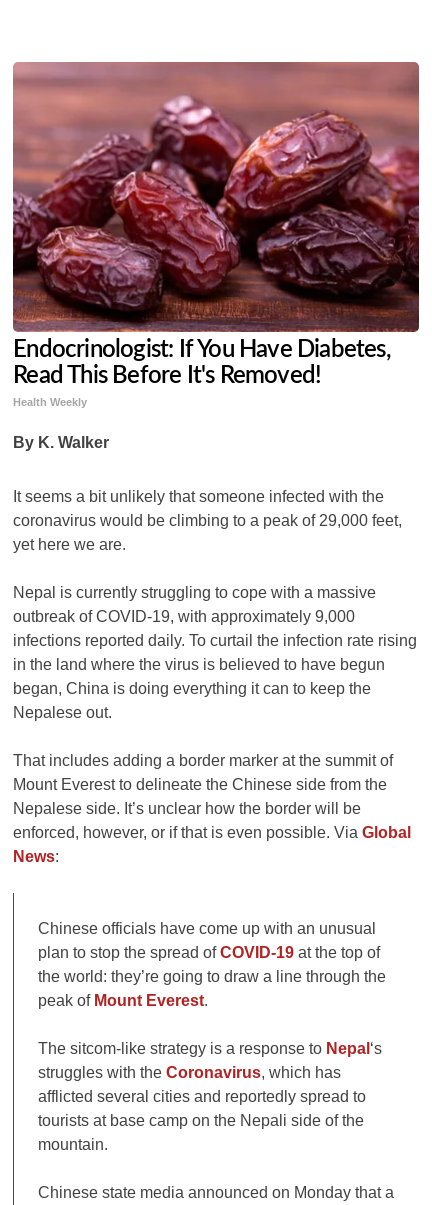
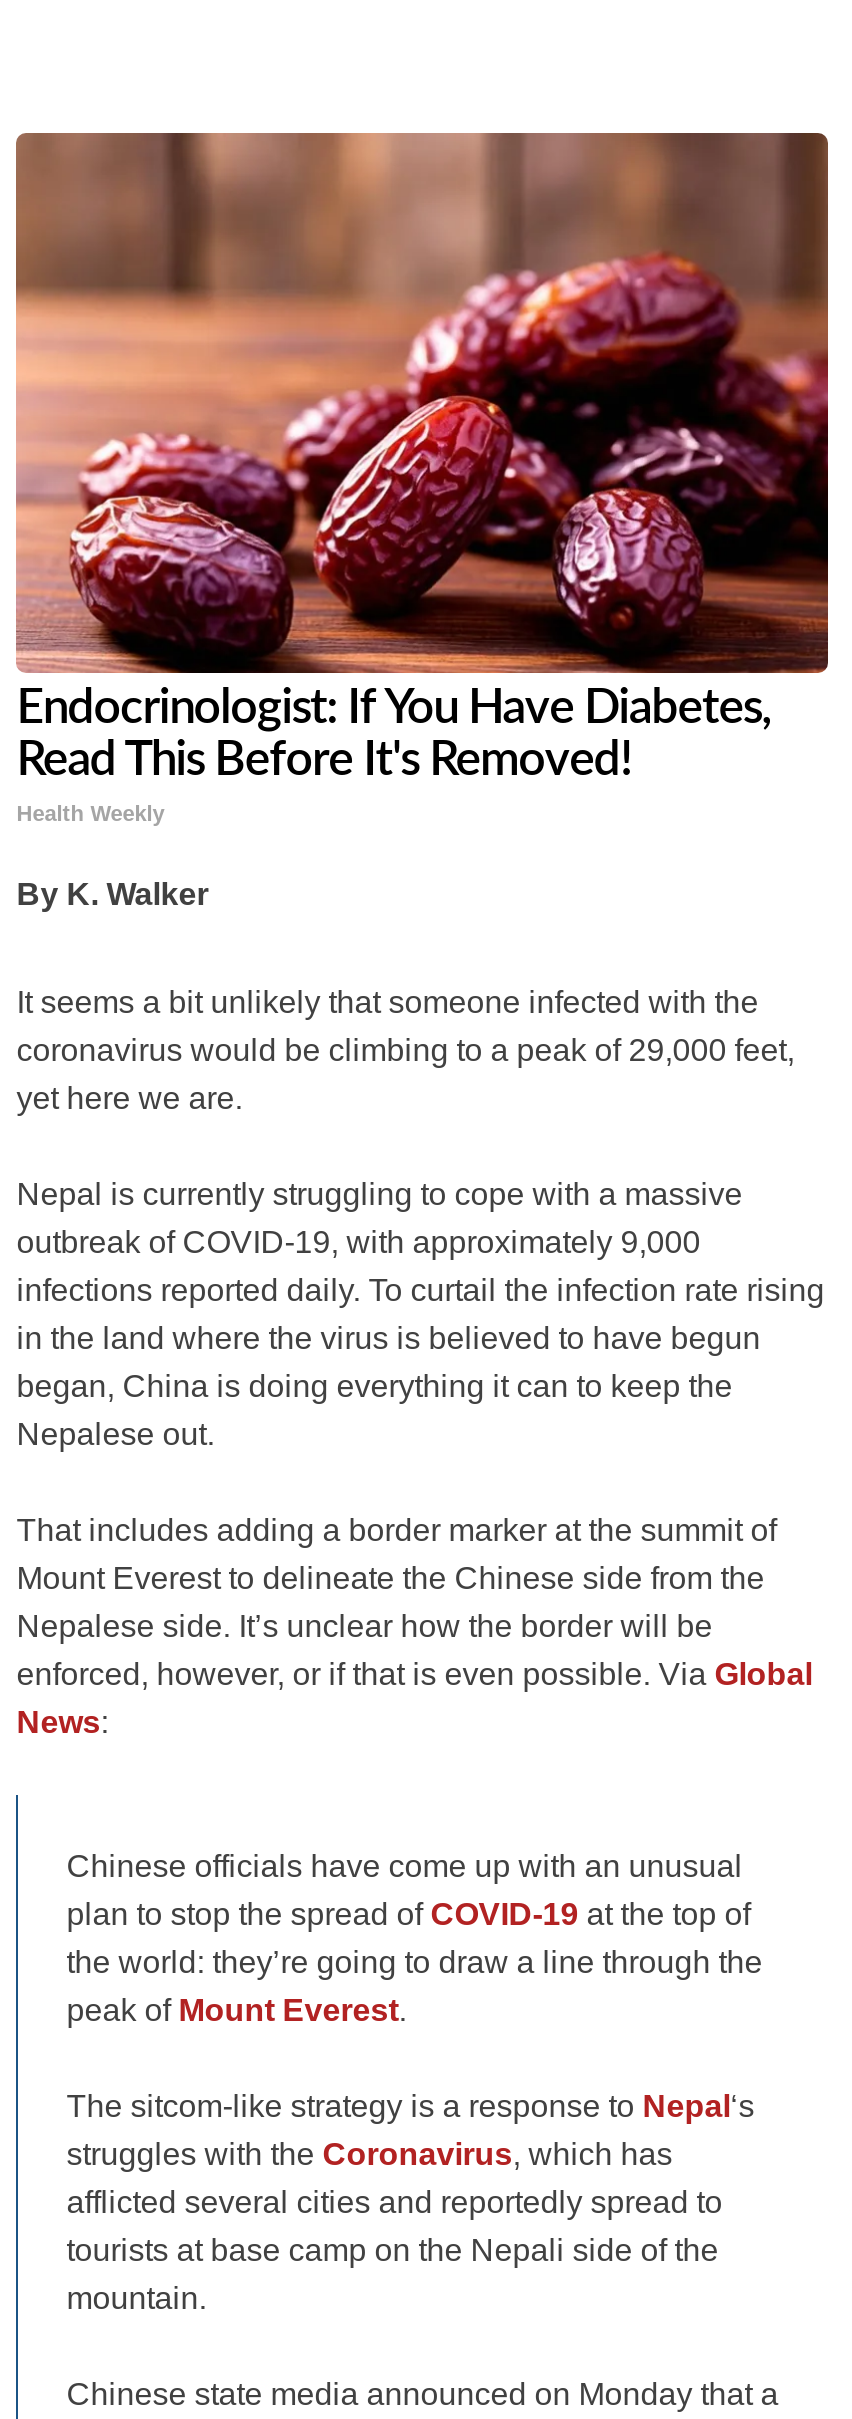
- [image]
+ [image]
